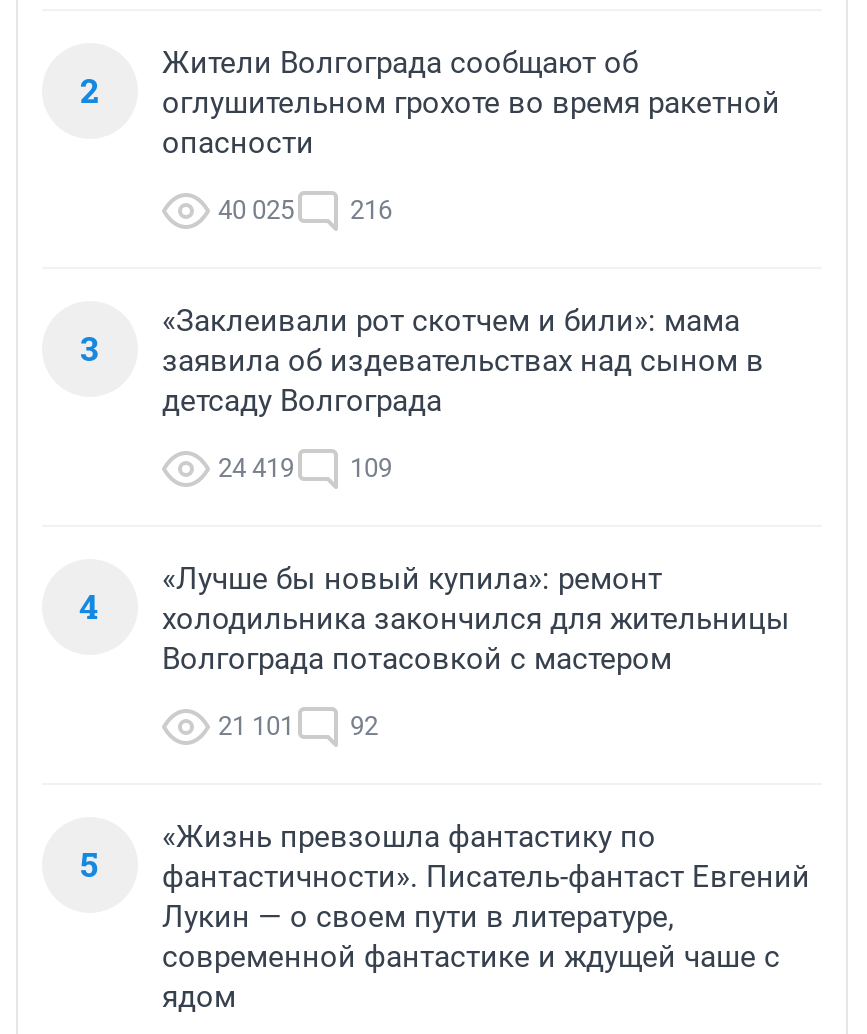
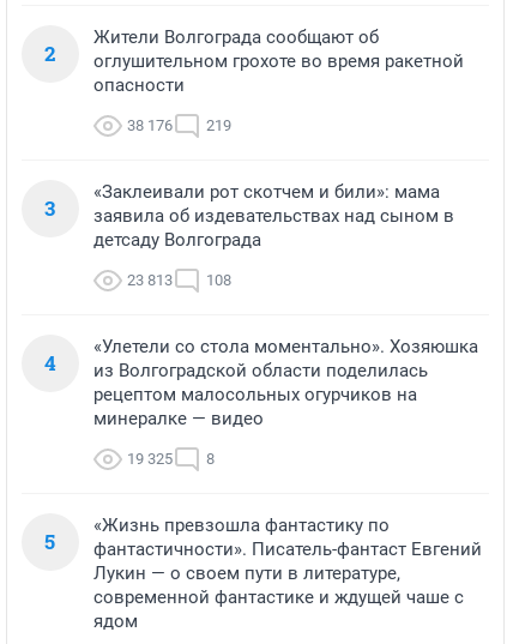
- 40 025
+ 38 176

- 216
+ 219

- 24 419
+ 23 813

- 109
+ 108

- «Лучше бы новый купила»: ремонт
- холодильника закончился для жительницы
- Волгограда потасовкой с мастером
+ «Улетели со стола моментально». Хозяюшка
+ из Волгоградской области поделилась
+ рецептом малосольных огурчиков на
+ минералке — видео

- 21 101
- 92
+ 19 325
+ 8
